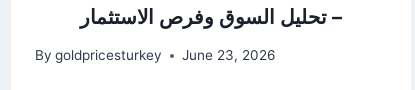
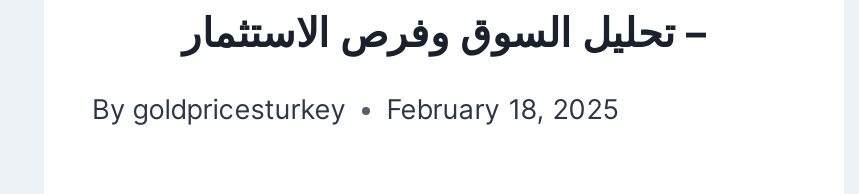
- By goldpricesturkey June 23, 2026
+ By goldpricesturkey February 18, 2025
